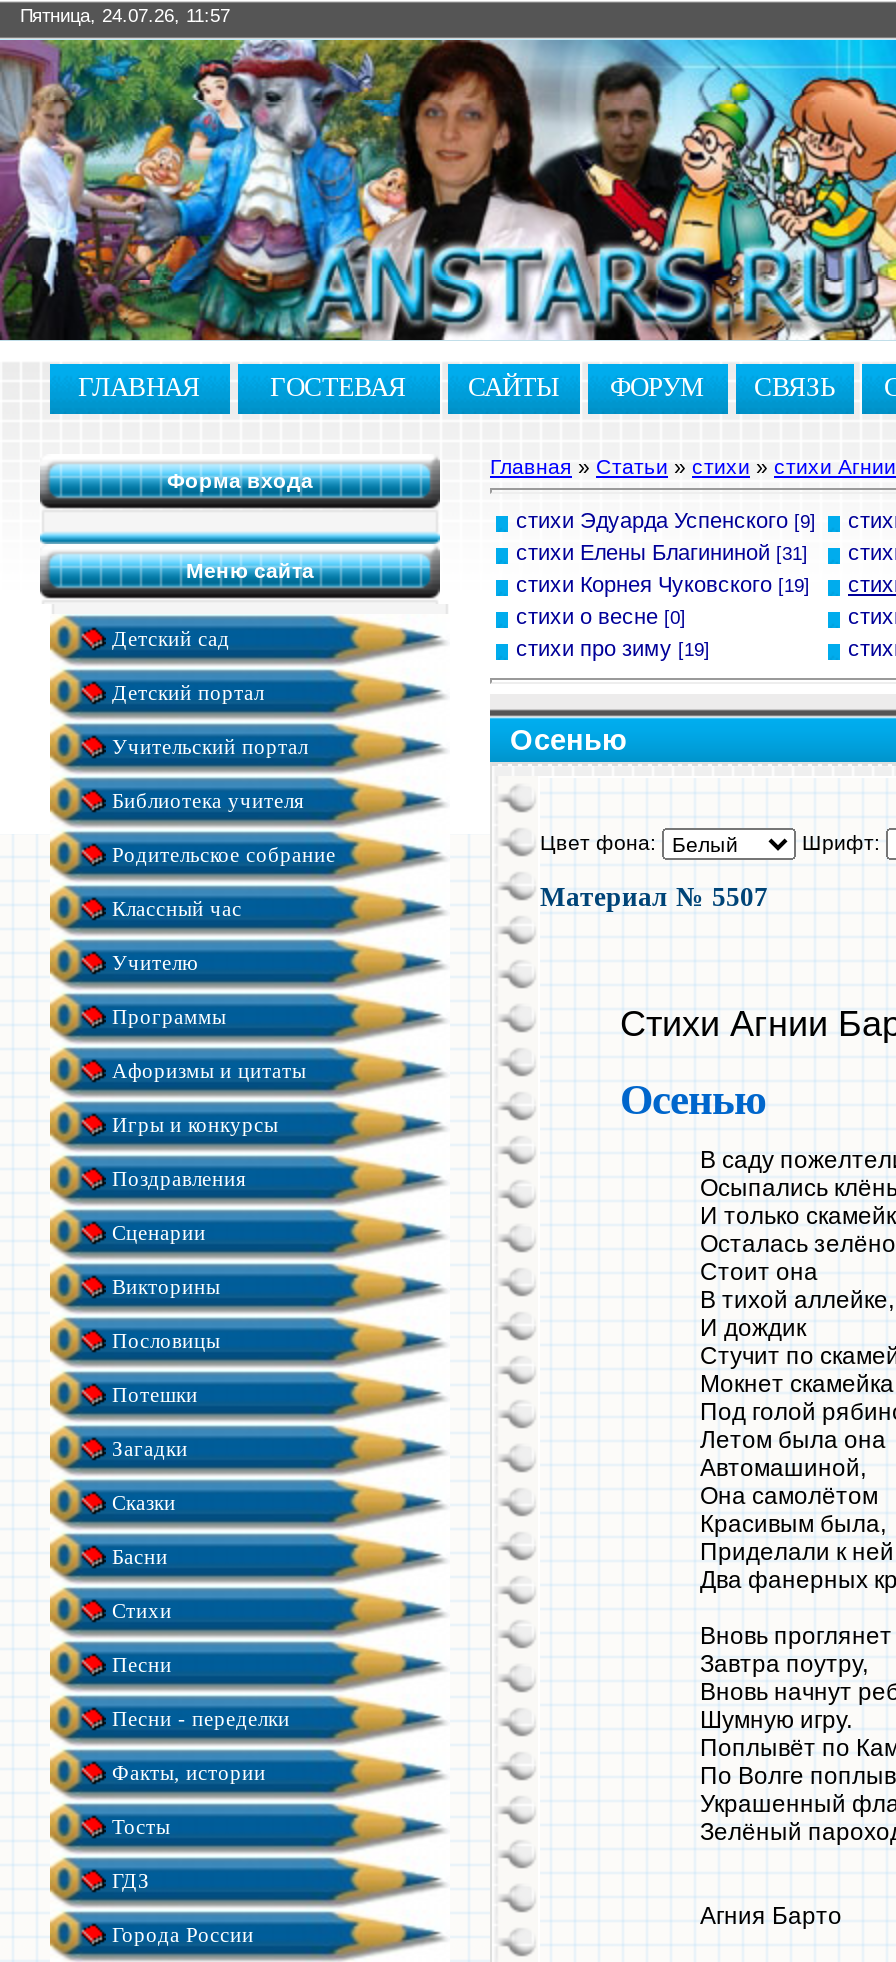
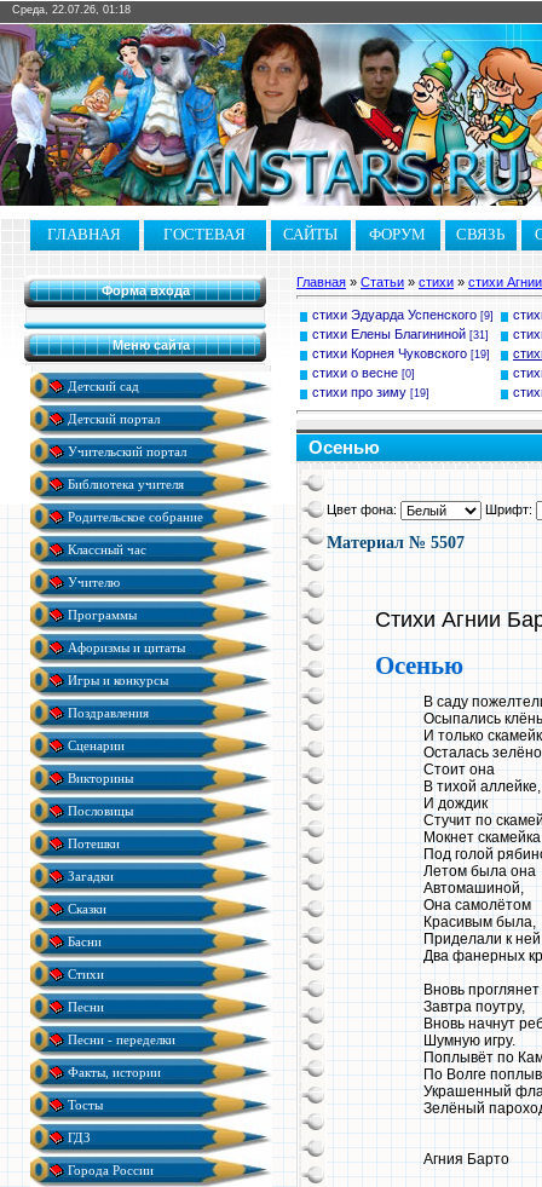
- Пятница, 24.07.26, 11:57
+ Среда, 22.07.26, 01:18
